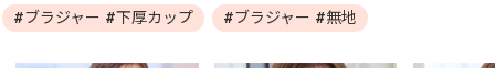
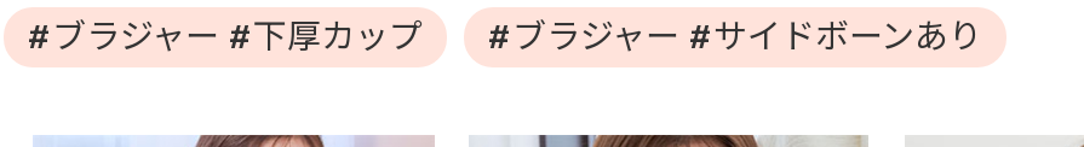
- #ブラジャー #無地
+ #ブラジャー #サイドボーンあり
